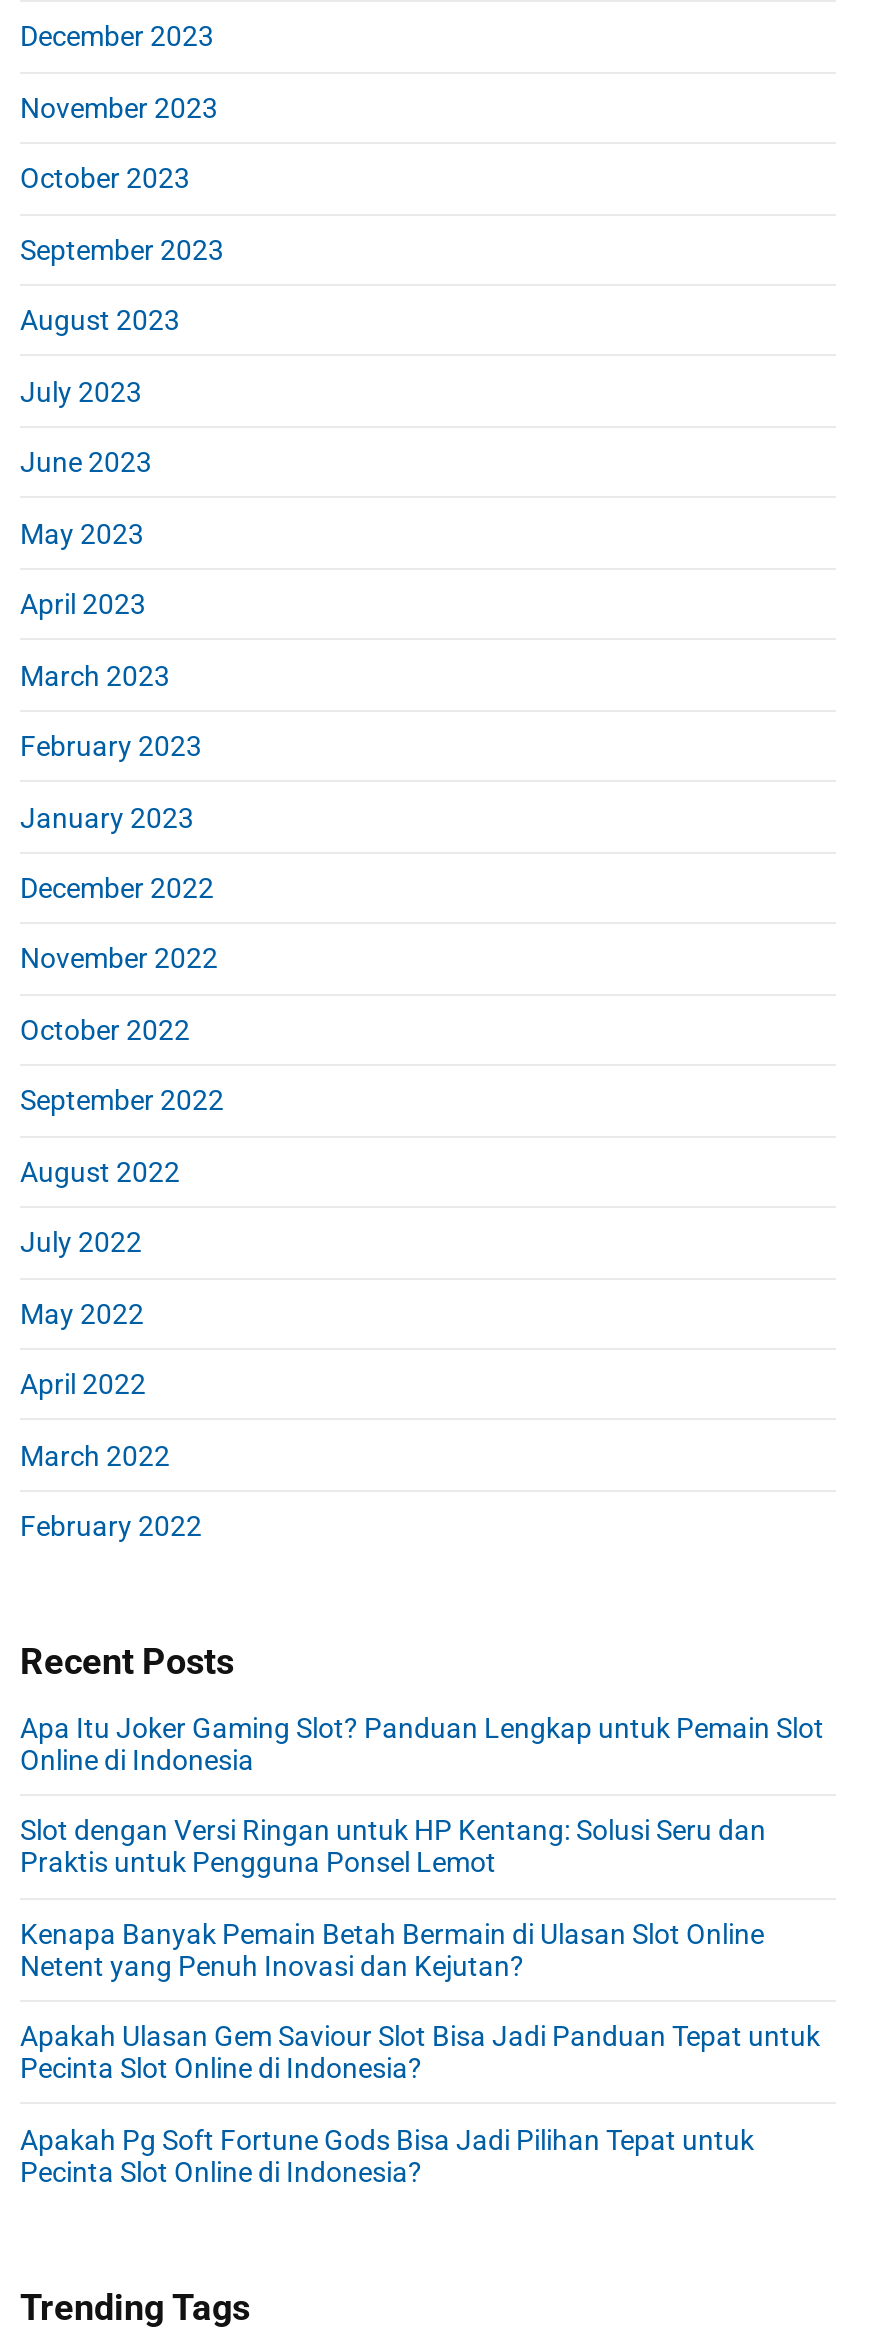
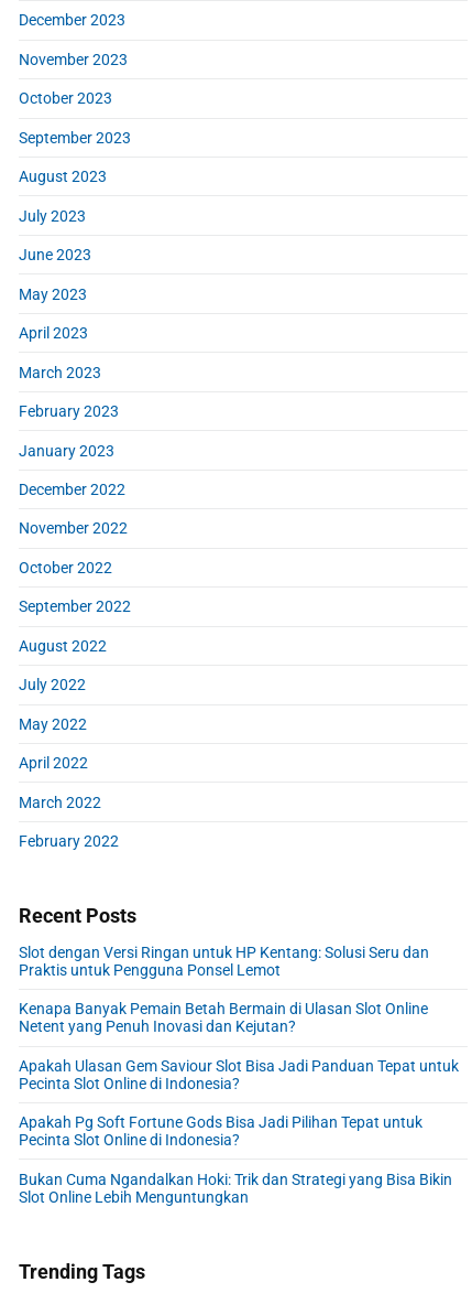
- Apa Itu Joker Gaming Slot? Panduan Lengkap untuk Pemain Slot
- Online di Indonesia

moved up: Slot dengan Versi Ringan untuk HP Kentang: Solusi Seru dan | Praktis untuk Pengguna Ponsel Lemot | Kenapa Banyak Pemain Betah Bermain di Ulasan Slot Online | Netent yang Penuh Inovasi dan Kejutan? | Apakah Ulasan Gem Saviour Slot Bisa Jadi Panduan Tepat untuk | Pecinta Slot Online di Indonesia? | Apakah Pg Soft Fortune Gods Bisa Jadi Pilihan Tepat untuk | Pecinta Slot Online di Indonesia?

+ Bukan Cuma Ngandalkan Hoki: Trik dan Strategi yang Bisa Bikin
+ Slot Online Lebih Menguntungkan
